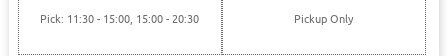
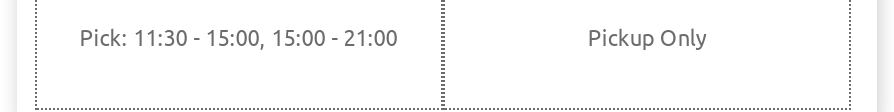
- Pick: 11:30 - 15:00, 15:00 - 20:30
+ Pick: 11:30 - 15:00, 15:00 - 21:00
